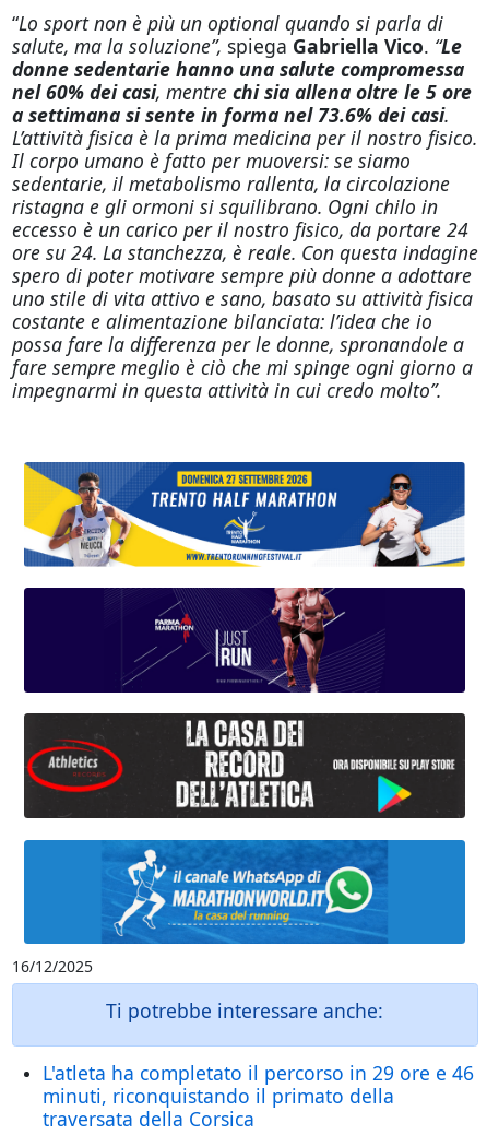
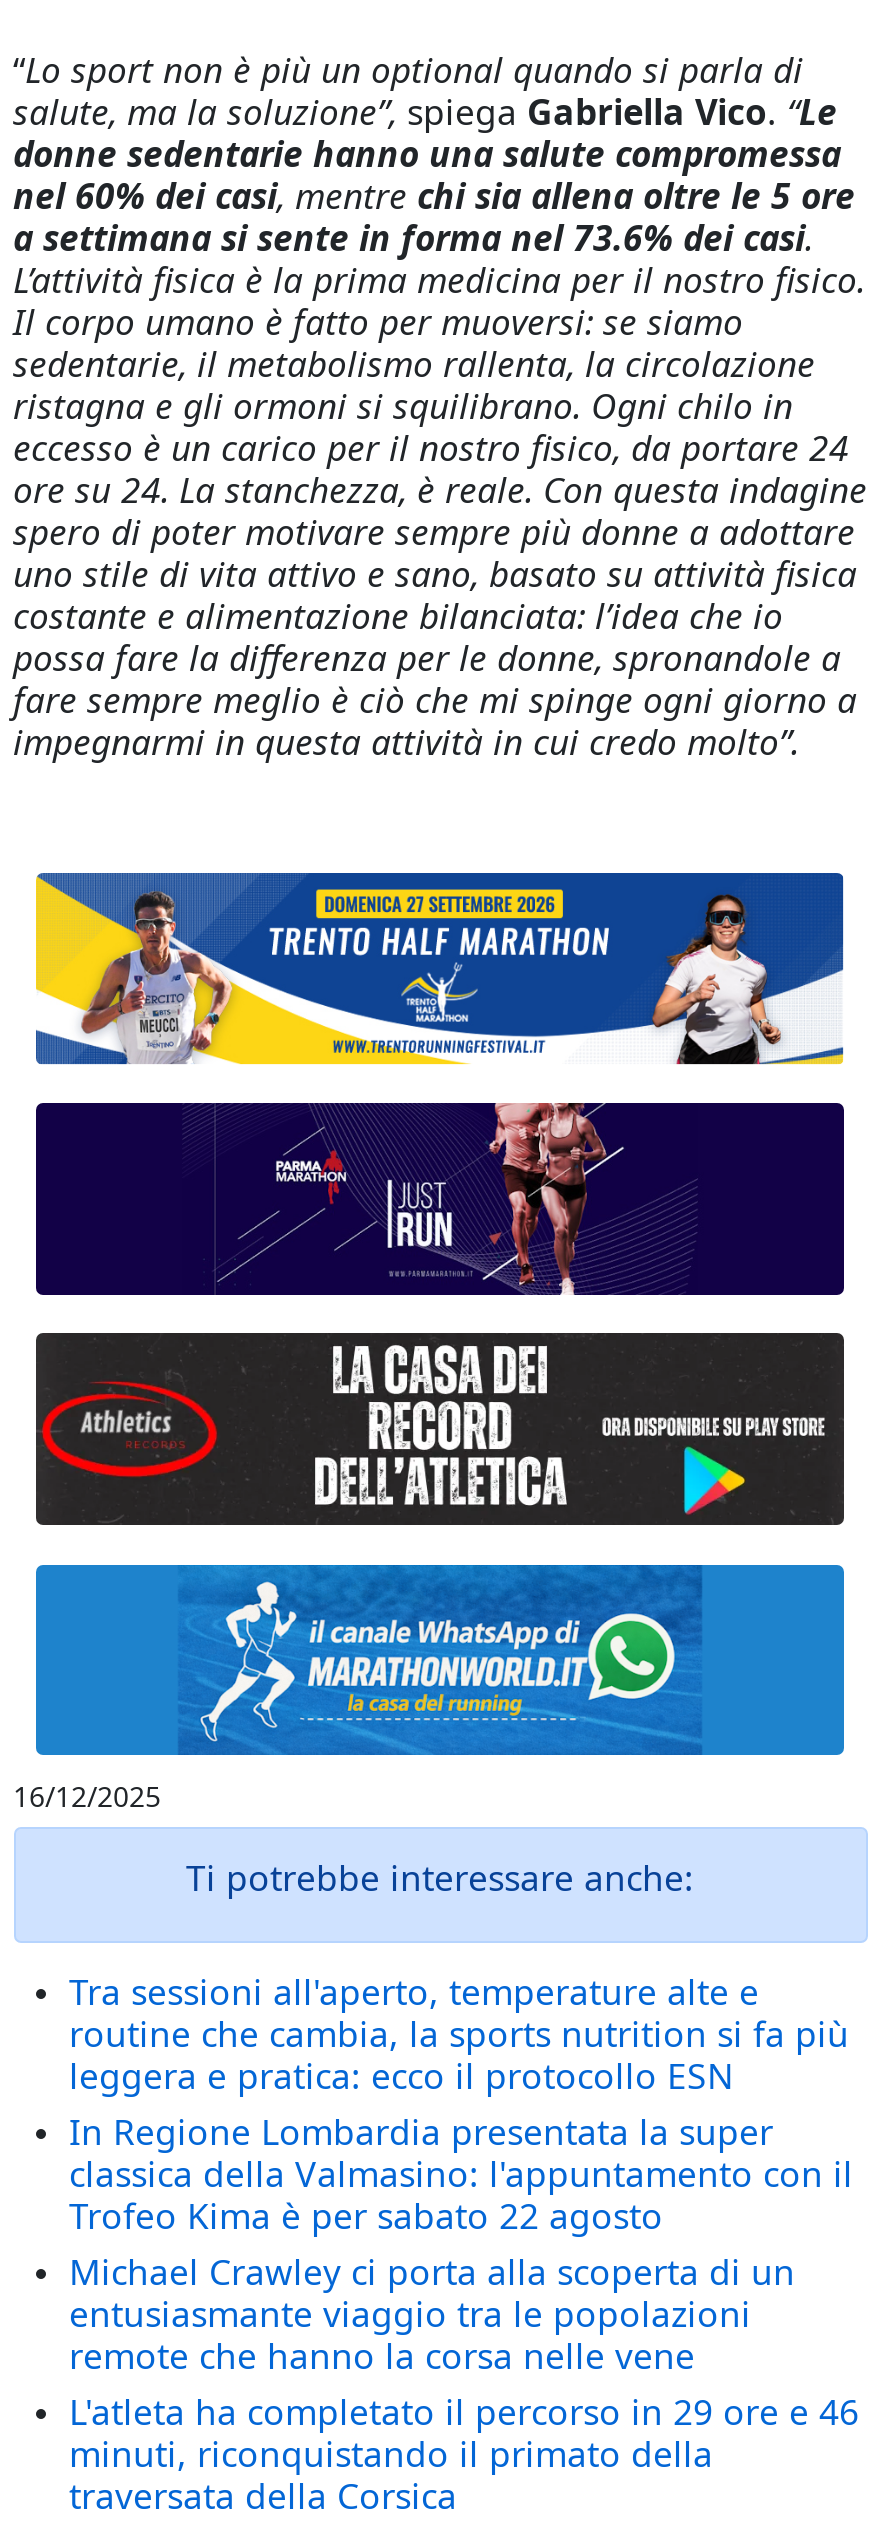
+ Tra sessioni all'aperto, temperature alte e
+ routine che cambia, la sports nutrition si fa più
+ leggera e pratica: ecco il protocollo ESN
+ In Regione Lombardia presentata la super
+ classica della Valmasino: l'appuntamento con il
+ Trofeo Kima è per sabato 22 agosto
+ Michael Crawley ci porta alla scoperta di un
+ entusiasmante viaggio tra le popolazioni
+ remote che hanno la corsa nelle vene
